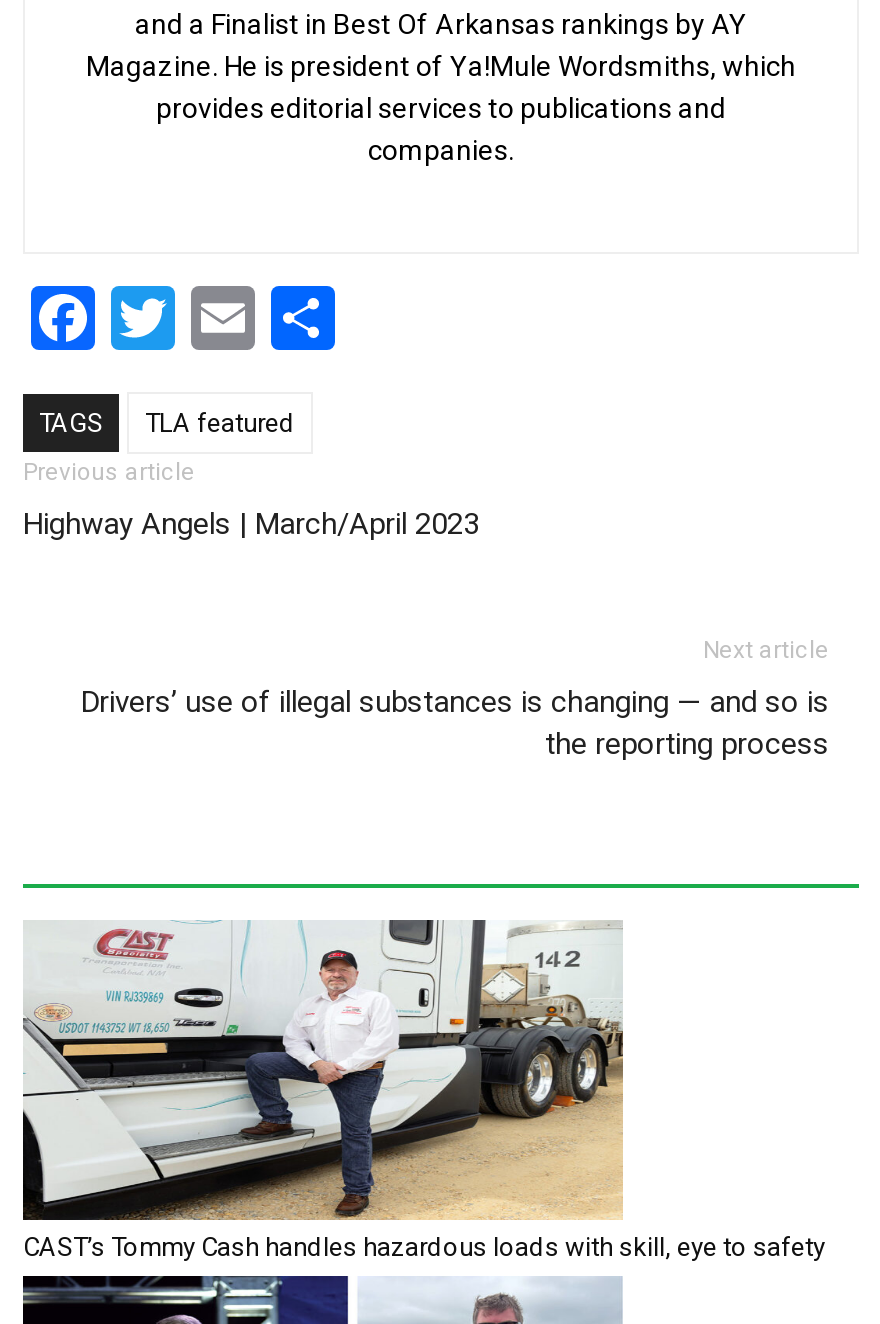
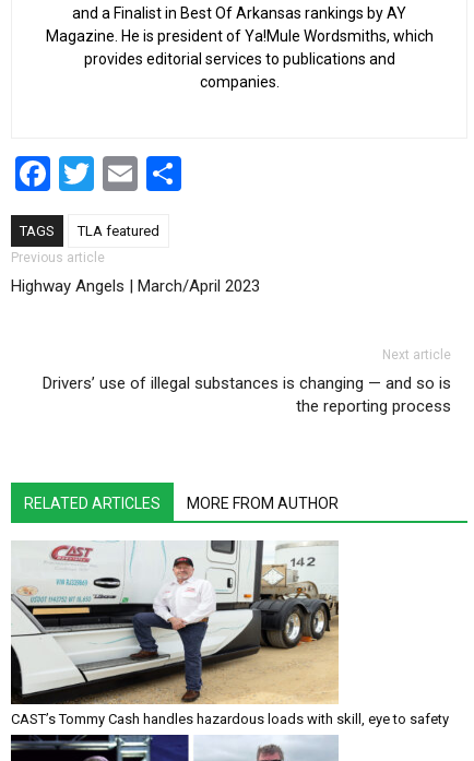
+ RELATED ARTICLES
+ MORE FROM AUTHOR
